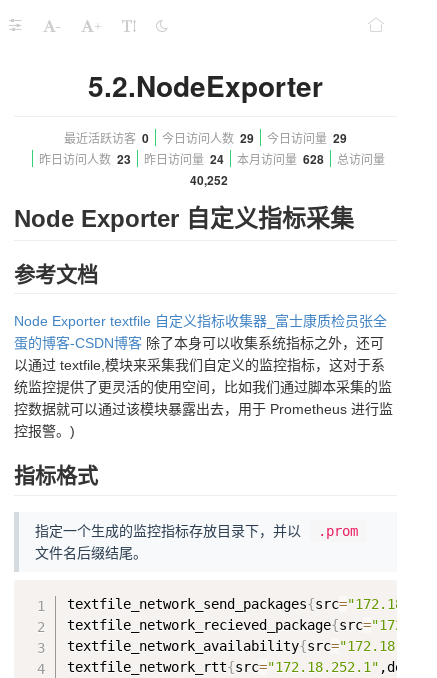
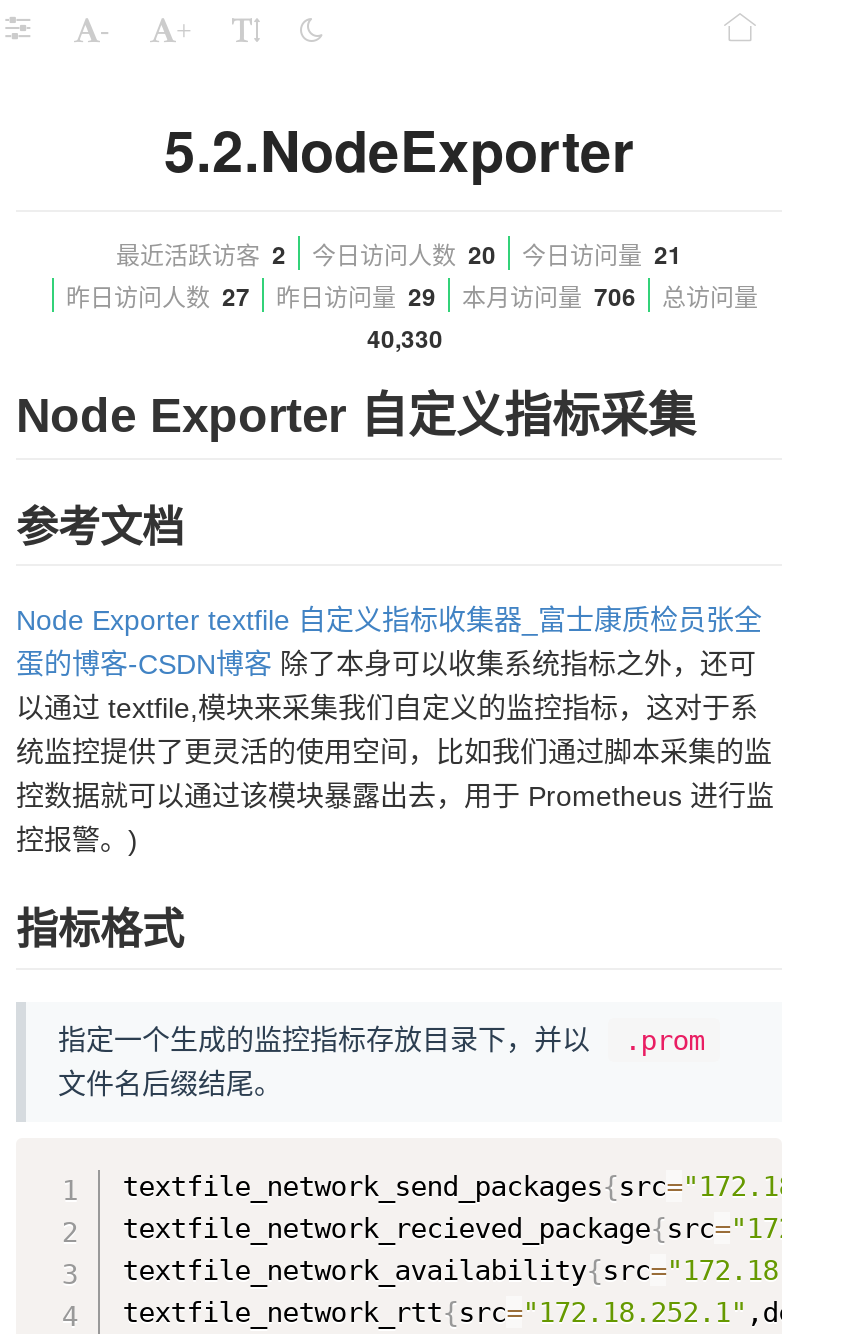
- 最近活跃访客 0
+ 最近活跃访客 2

- 今日访问人数 29
+ 今日访问人数 20

- 今日访问量 29
+ 今日访问量 21

- 昨日访问人数 23
+ 昨日访问人数 27

- 昨日访问量 24
+ 昨日访问量 29

- 本月访问量 628
+ 本月访问量 706

- 40,252
+ 40,330
